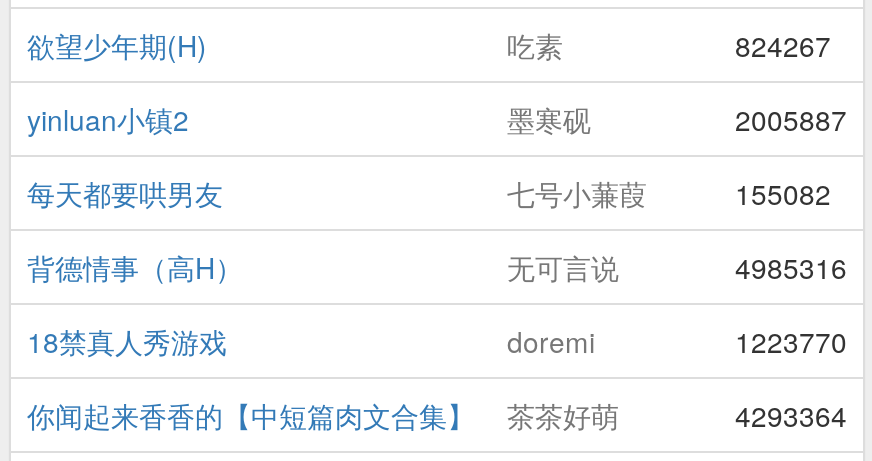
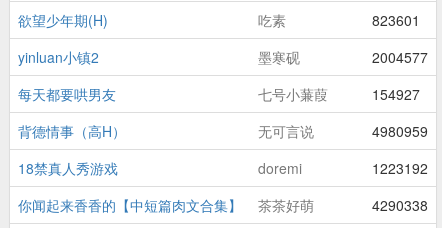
- 824267
+ 823601

- 2005887
+ 2004577

- 155082
+ 154927

- 4985316
+ 4980959

- 1223770
+ 1223192

- 4293364
+ 4290338
